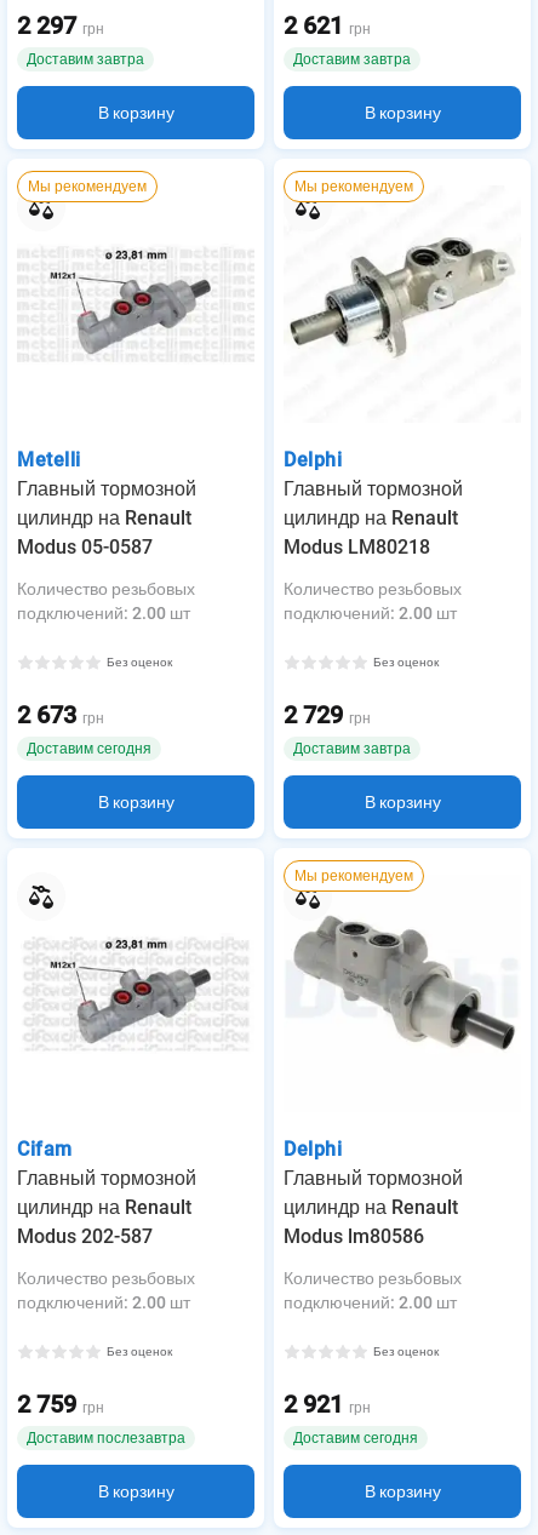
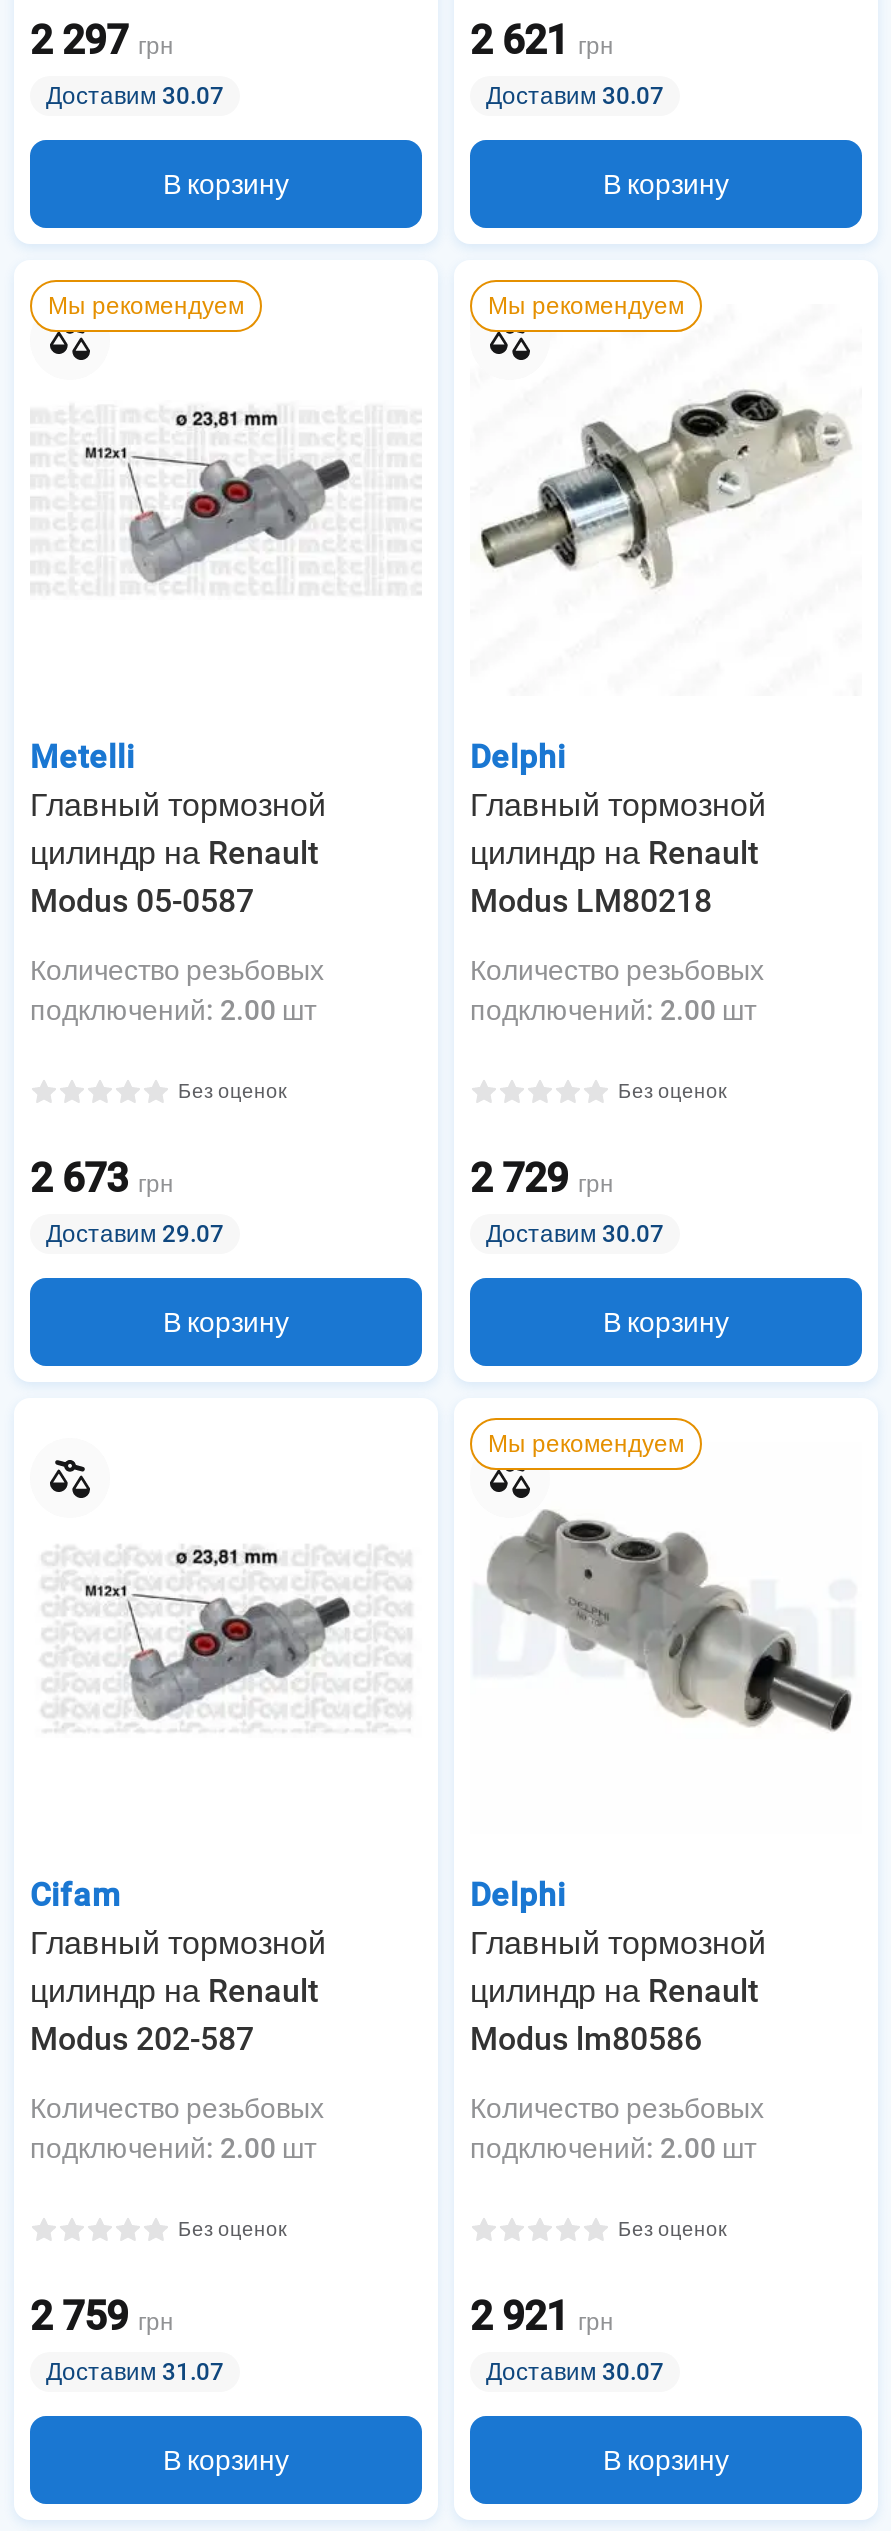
- Доставим завтра
+ Доставим 30.07

- Доставим завтра
+ Доставим 30.07

- Доставим сегодня
+ Доставим 29.07

- Доставим завтра
+ Доставим 30.07

- Доставим послезавтра
+ Доставим 31.07

- Доставим сегодня
+ Доставим 30.07
